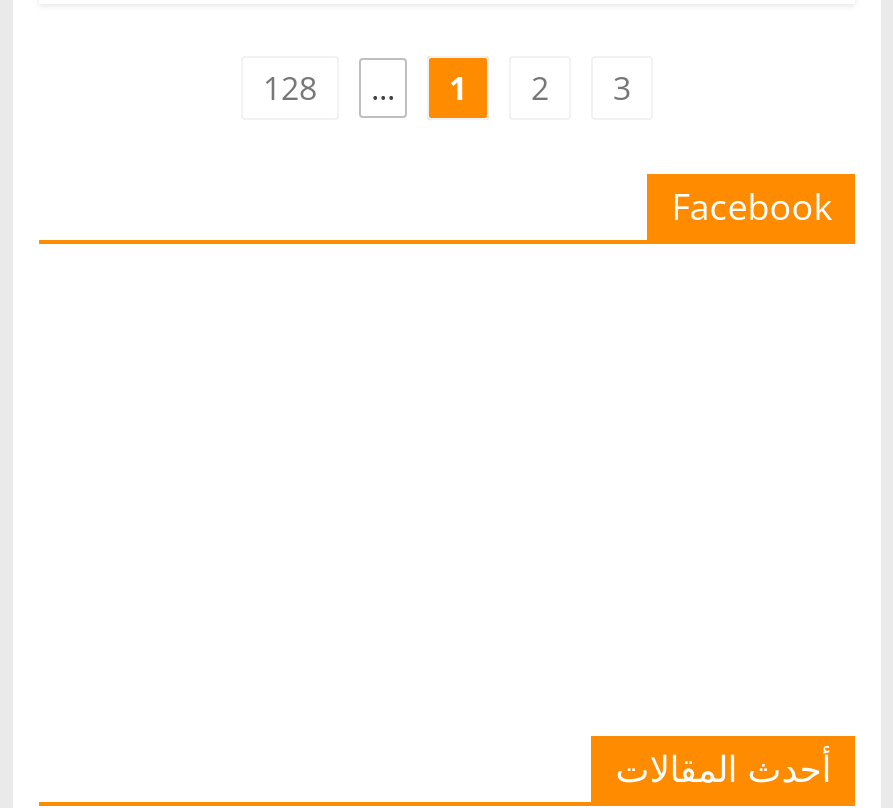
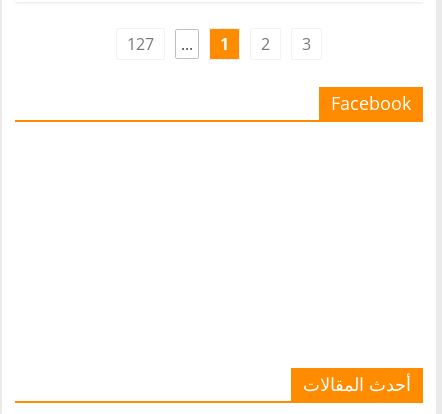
- 128
+ 127
